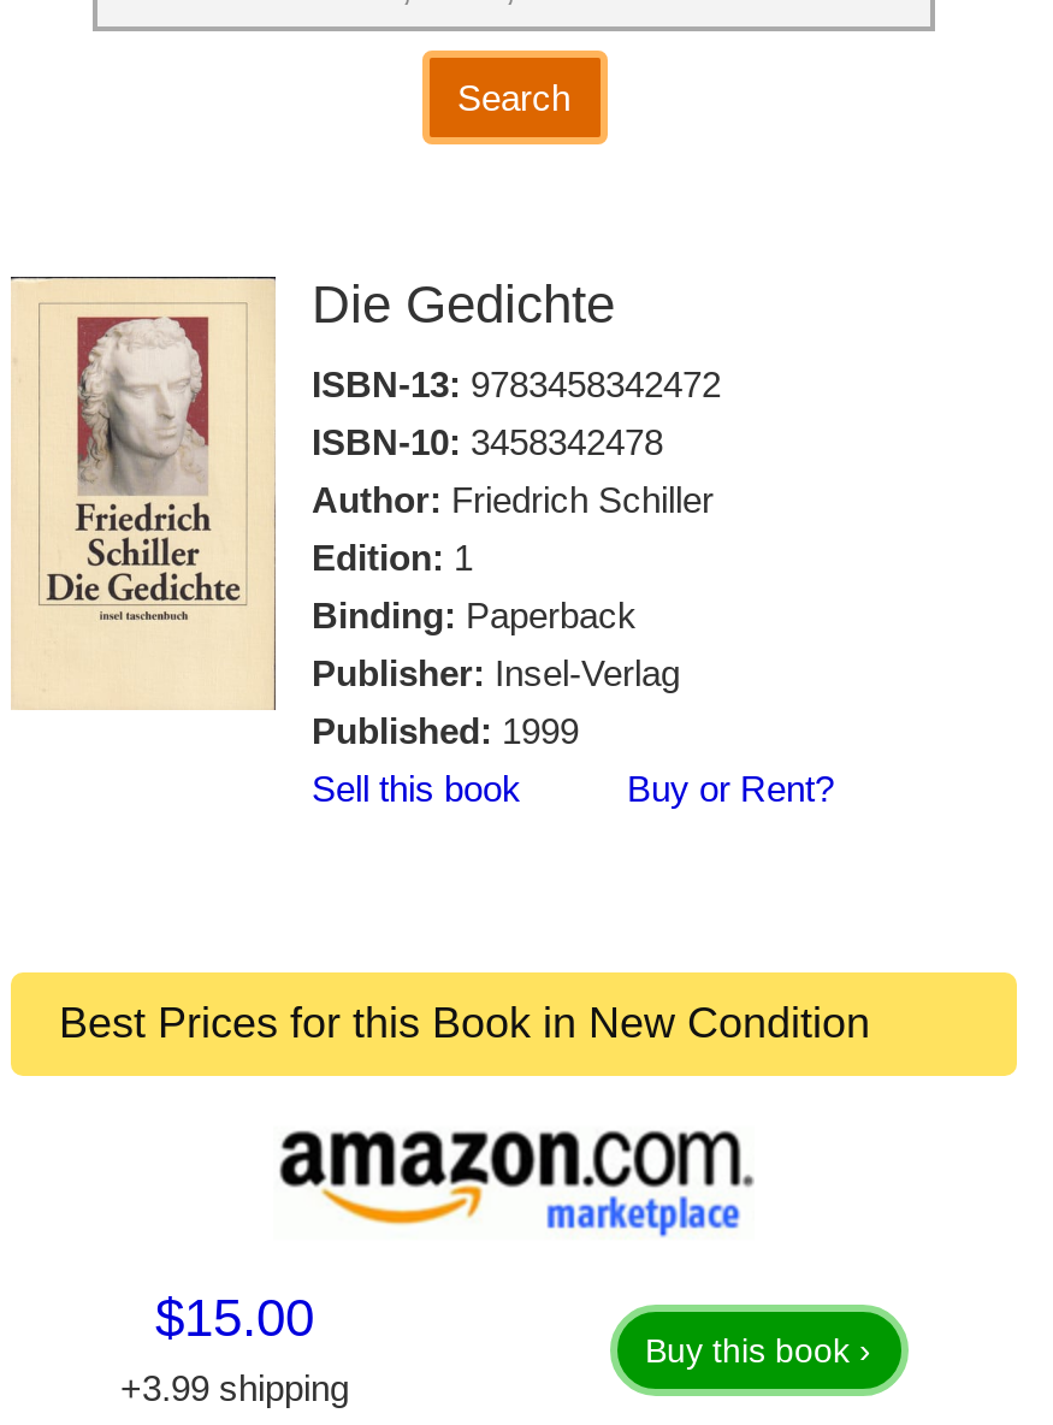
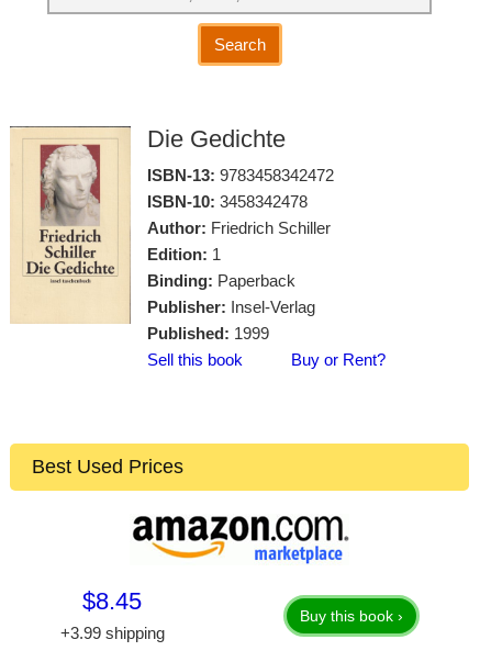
- Best Prices for this Book in New Condition
+ Best Used Prices

- $15.00
+ $8.45
